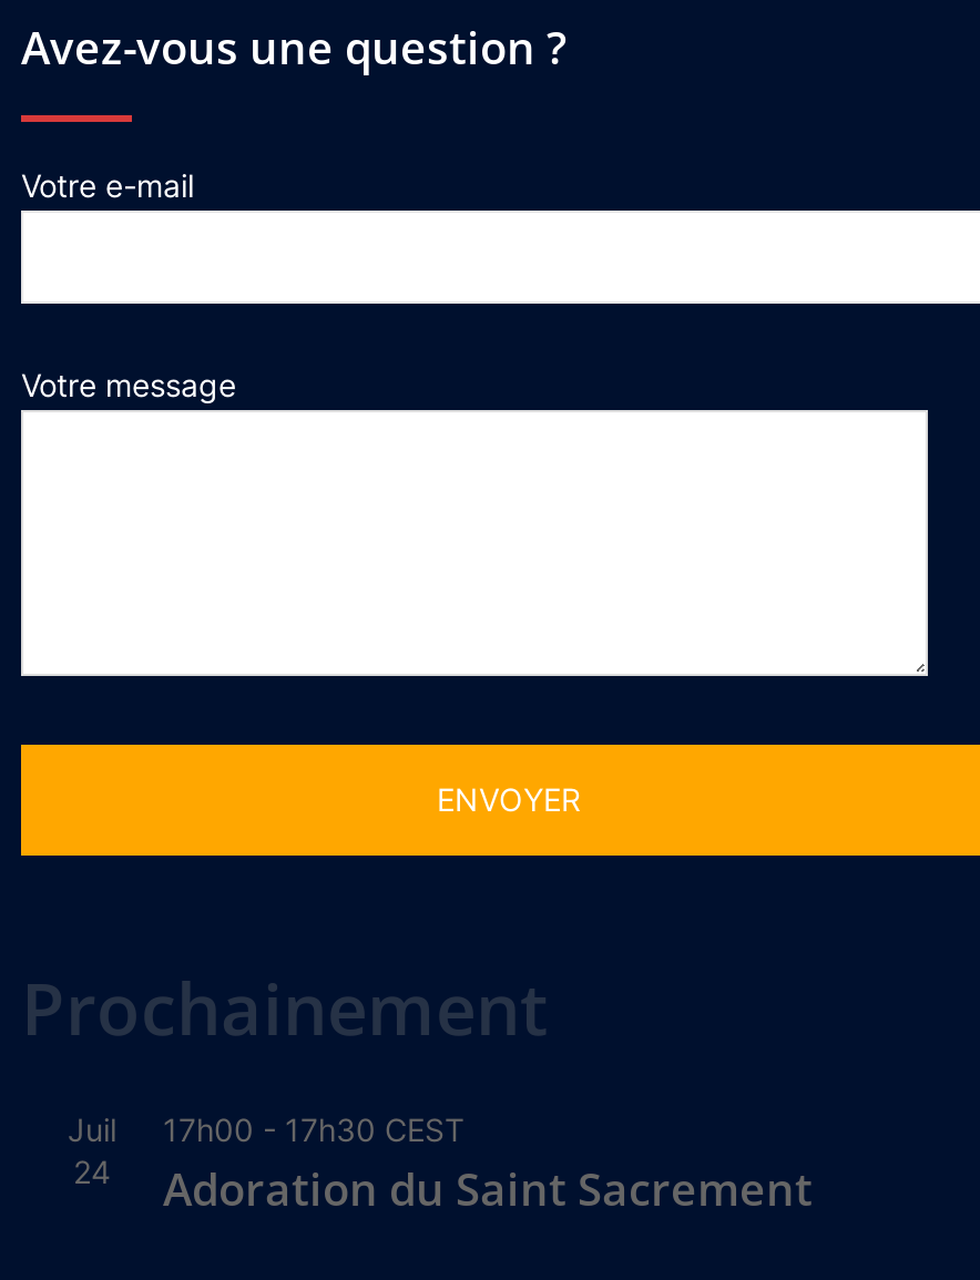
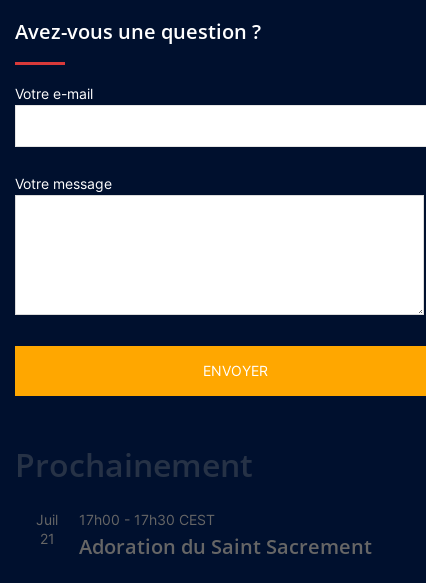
- 24 Adoration du Saint Sacrement
+ 21 Adoration du Saint Sacrement
